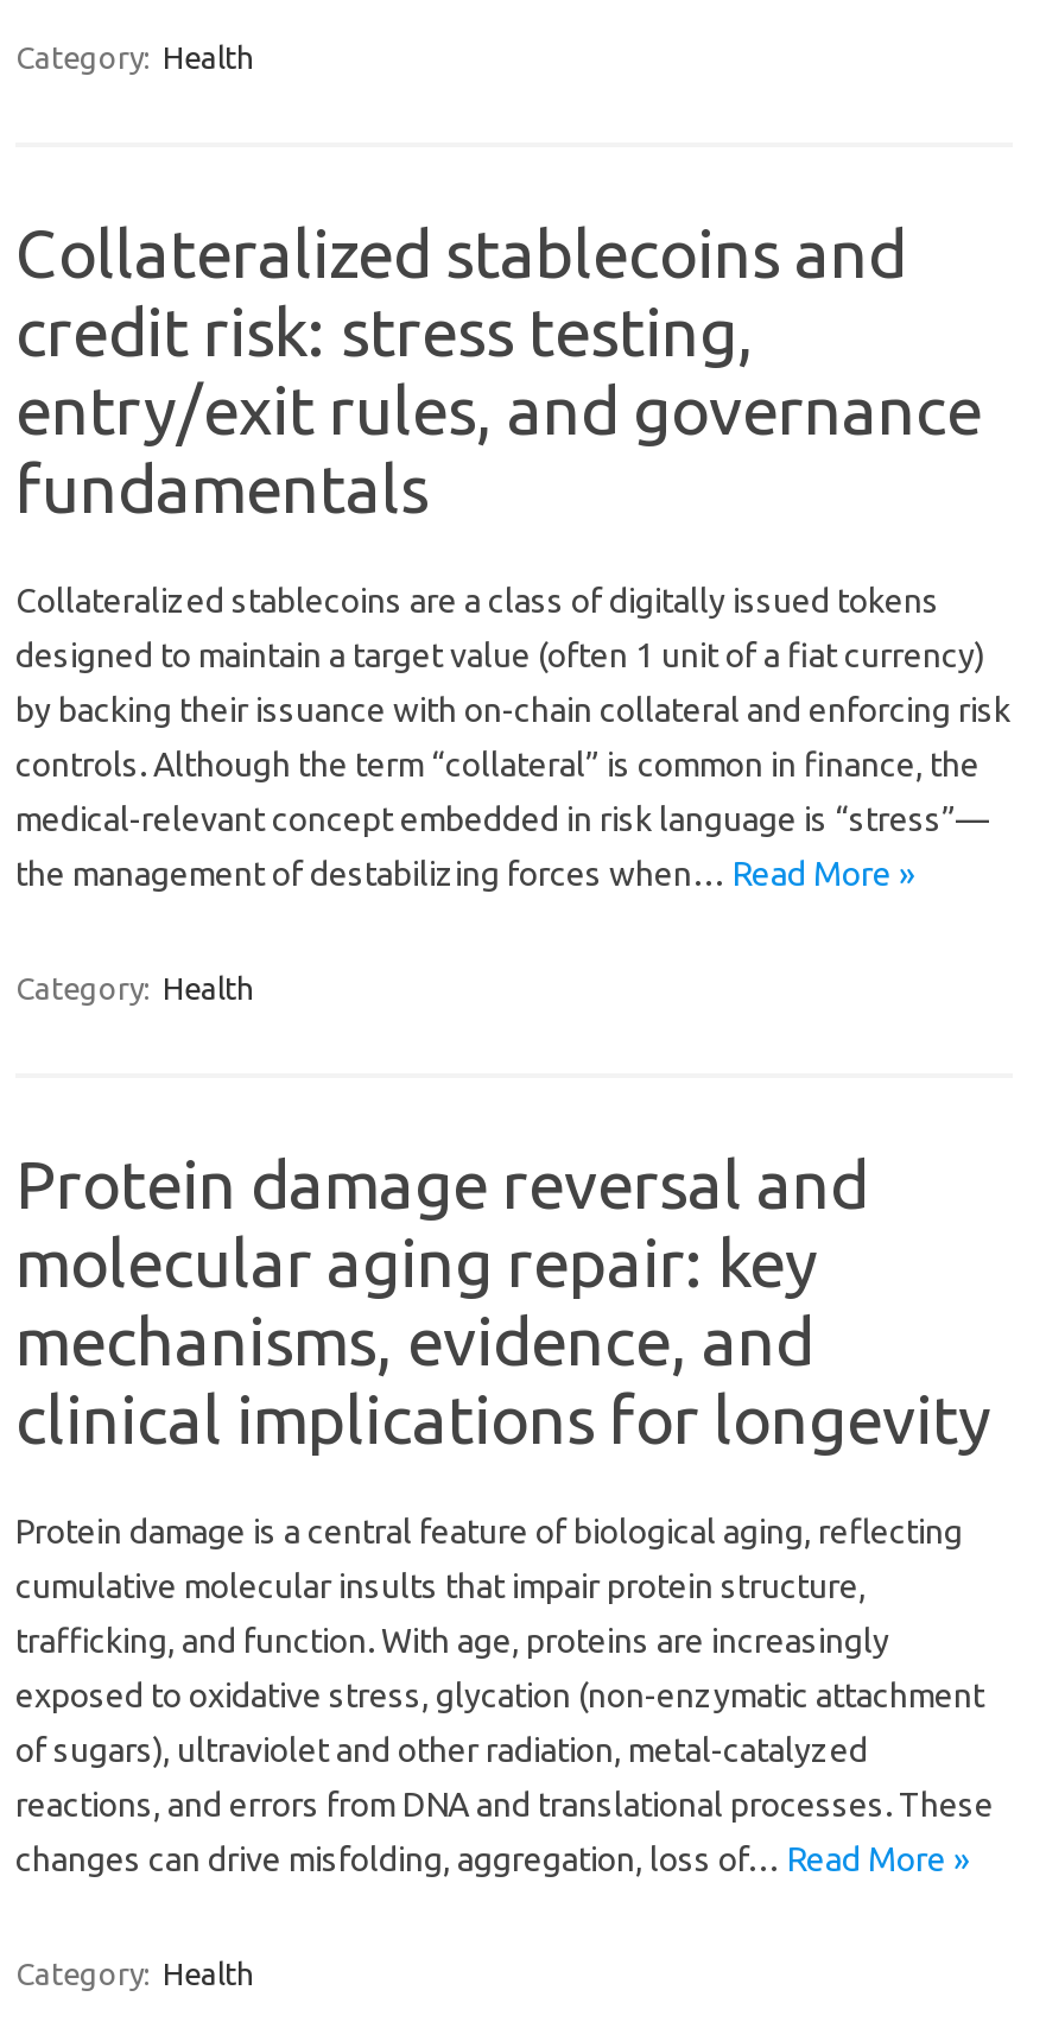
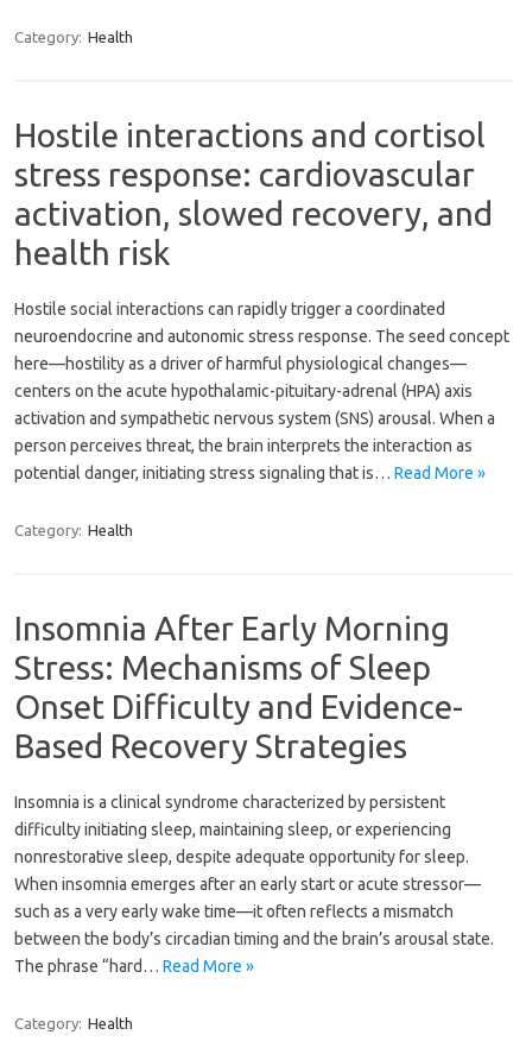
- Collateralized stablecoins and
- credit risk: stress testing,
- entry/exit rules, and governance
- fundamentals
+ Hostile interactions and cortisol
+ stress response: cardiovascular
+ activation, slowed recovery, and
+ health risk

- Collateralized stablecoins are a class of digitally issued tokens
- designed to maintain a target value (often 1 unit of a fiat currency)
- by backing their issuance with on-chain collateral and enforcing risk
- controls. Although the term “collateral” is common in finance, the
- medical-relevant concept embedded in risk language is “stress”—
- the management of destabilizing forces when… Read More »
+ Hostile social interactions can rapidly trigger a coordinated
+ neuroendocrine and autonomic stress response. The seed concept
+ here—hostility as a driver of harmful physiological changes—
+ centers on the acute hypothalamic-pituitary-adrenal (HPA) axis
+ activation and sympathetic nervous system (SNS) arousal. When a
+ person perceives threat, the brain interprets the interaction as
+ potential danger, initiating stress signaling that is… Read More »

- Protein damage reversal and
- molecular aging repair: key
- mechanisms, evidence, and
- clinical implications for longevity
+ Insomnia After Early Morning
+ Stress: Mechanisms of Sleep
+ Onset Difficulty and Evidence-
+ Based Recovery Strategies

- Protein damage is a central feature of biological aging, reflecting
- cumulative molecular insults that impair protein structure,
- trafficking, and function. With age, proteins are increasingly
- exposed to oxidative stress, glycation (non-enzymatic attachment
- of sugars), ultraviolet and other radiation, metal-catalyzed
- reactions, and errors from DNA and translational processes. These
- changes can drive misfolding, aggregation, loss of… Read More »
+ Insomnia is a clinical syndrome characterized by persistent
+ difficulty initiating sleep, maintaining sleep, or experiencing
+ nonrestorative sleep, despite adequate opportunity for sleep.
+ When insomnia emerges after an early start or acute stressor—
+ such as a very early wake time—it often reflects a mismatch
+ between the body’s circadian timing and the brain’s arousal state.
+ The phrase “hard… Read More »
